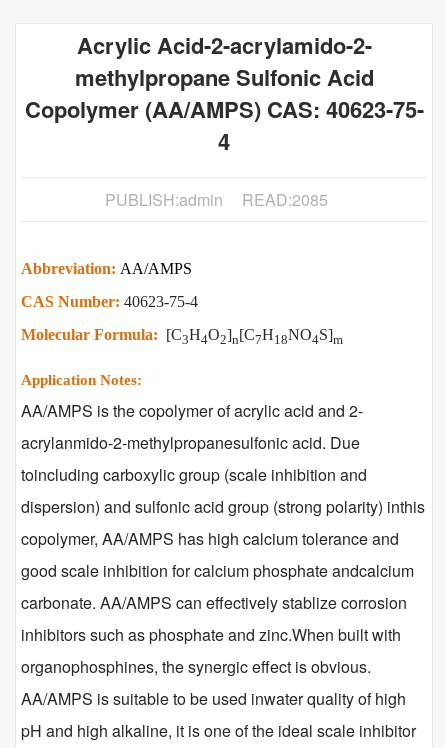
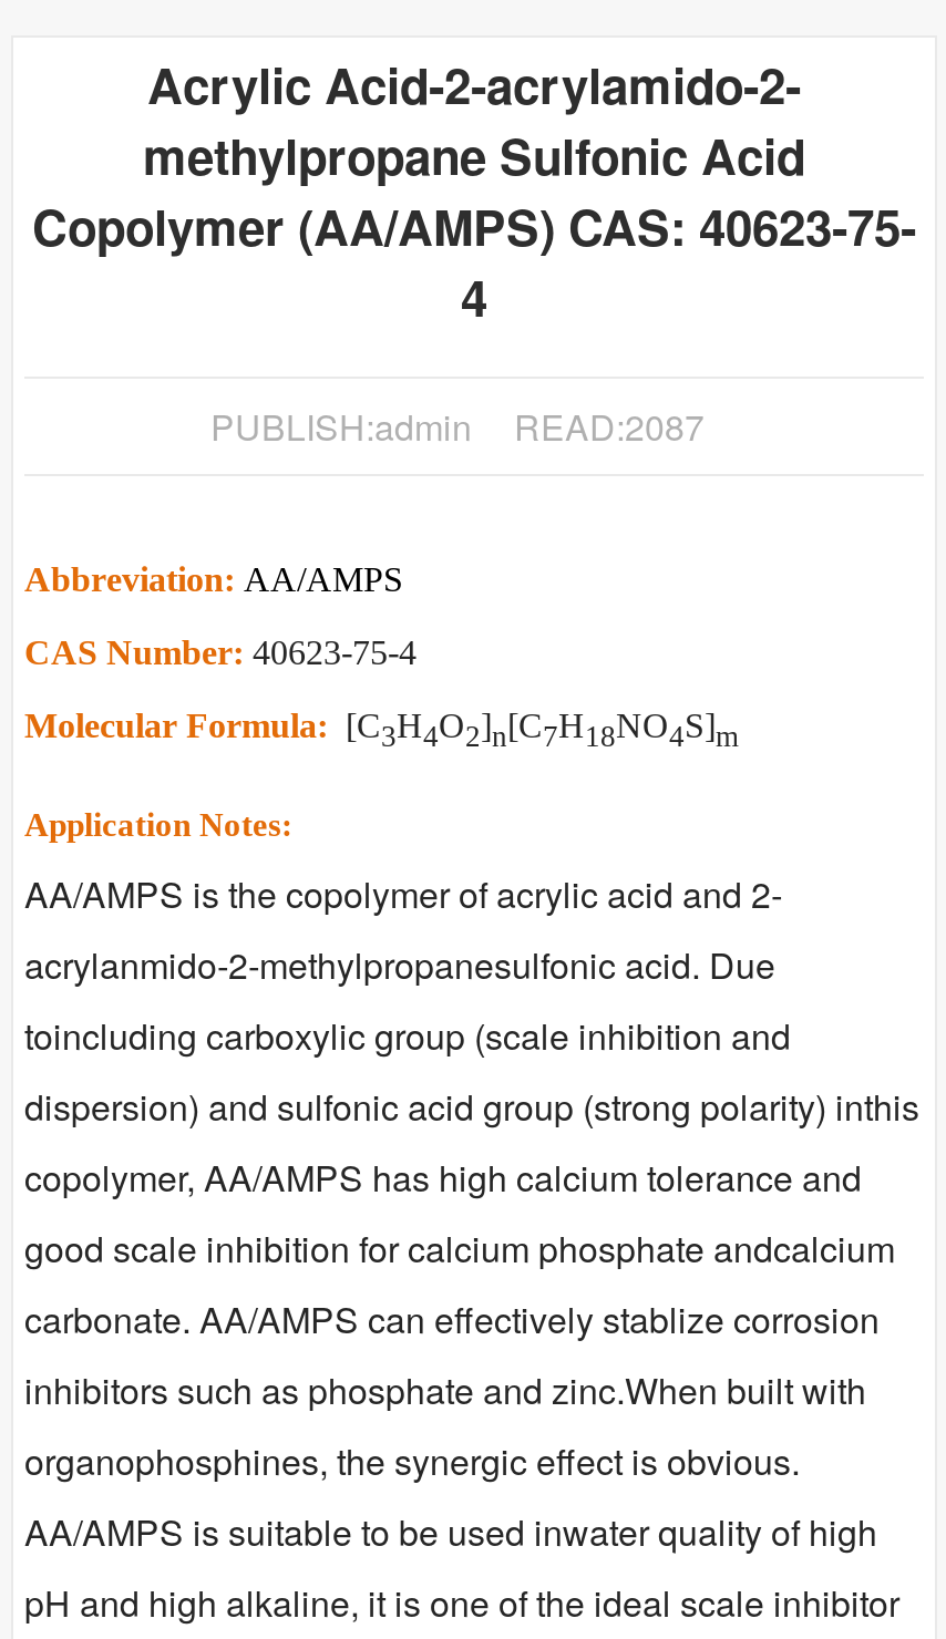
- PUBLISH:admin READ:2085
+ PUBLISH:admin READ:2087
